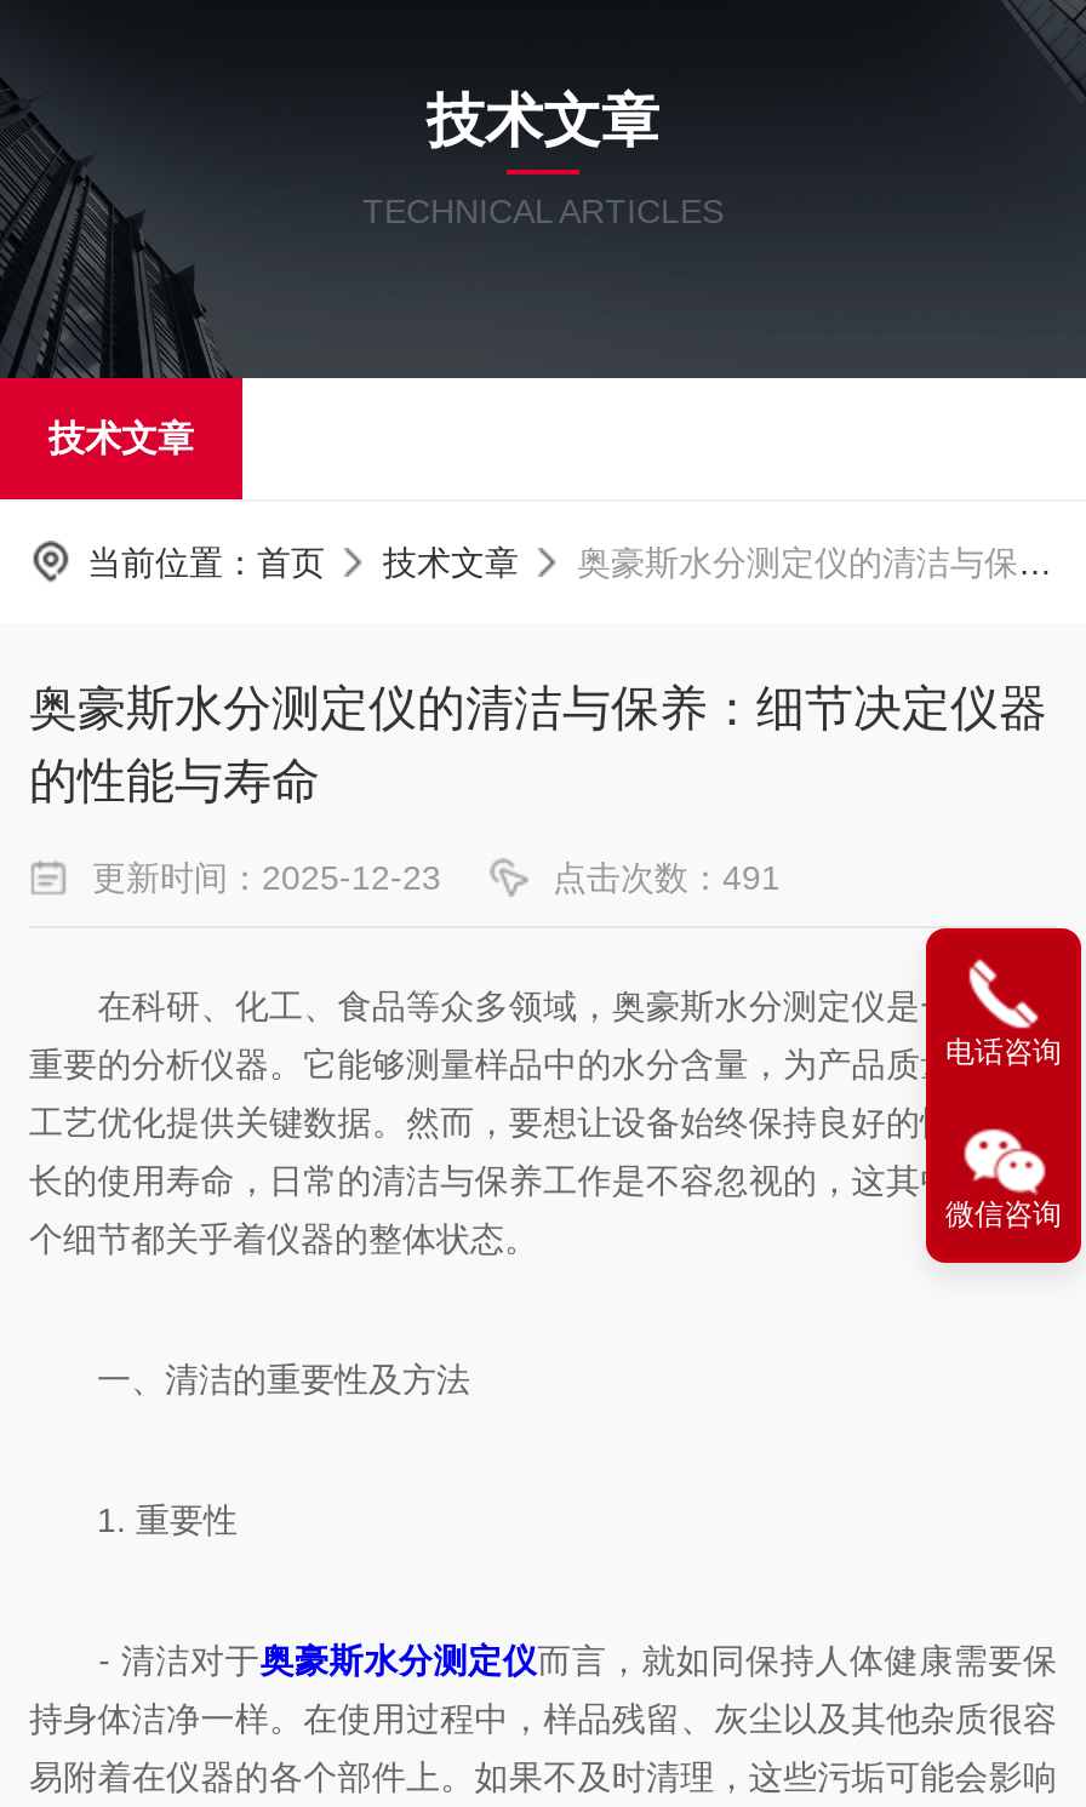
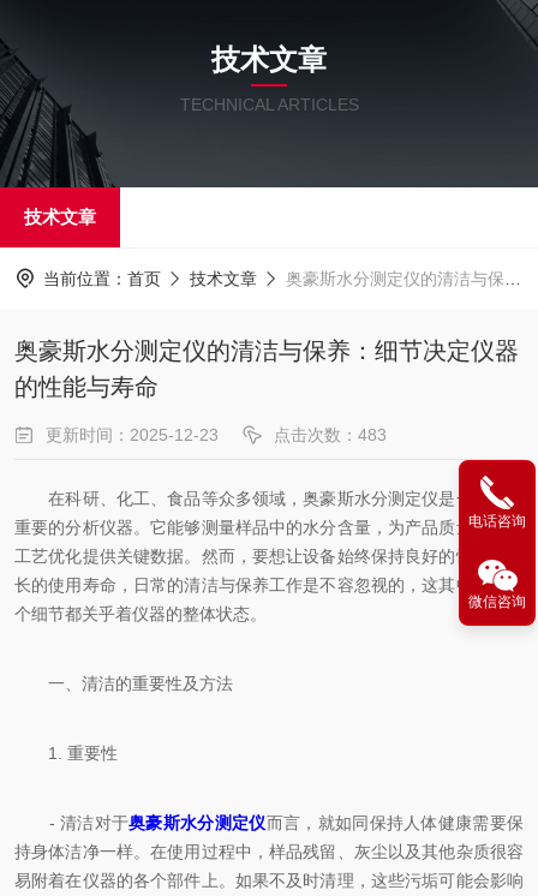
- 点击次数：491
+ 点击次数：483
